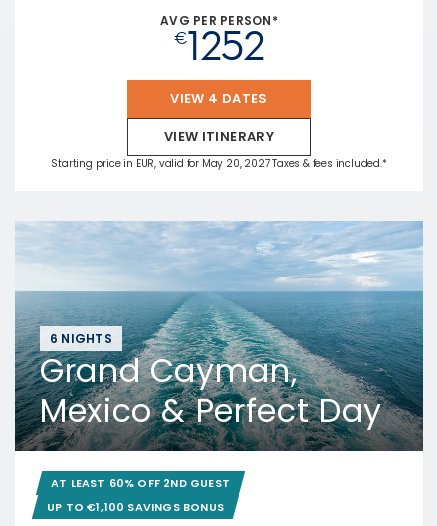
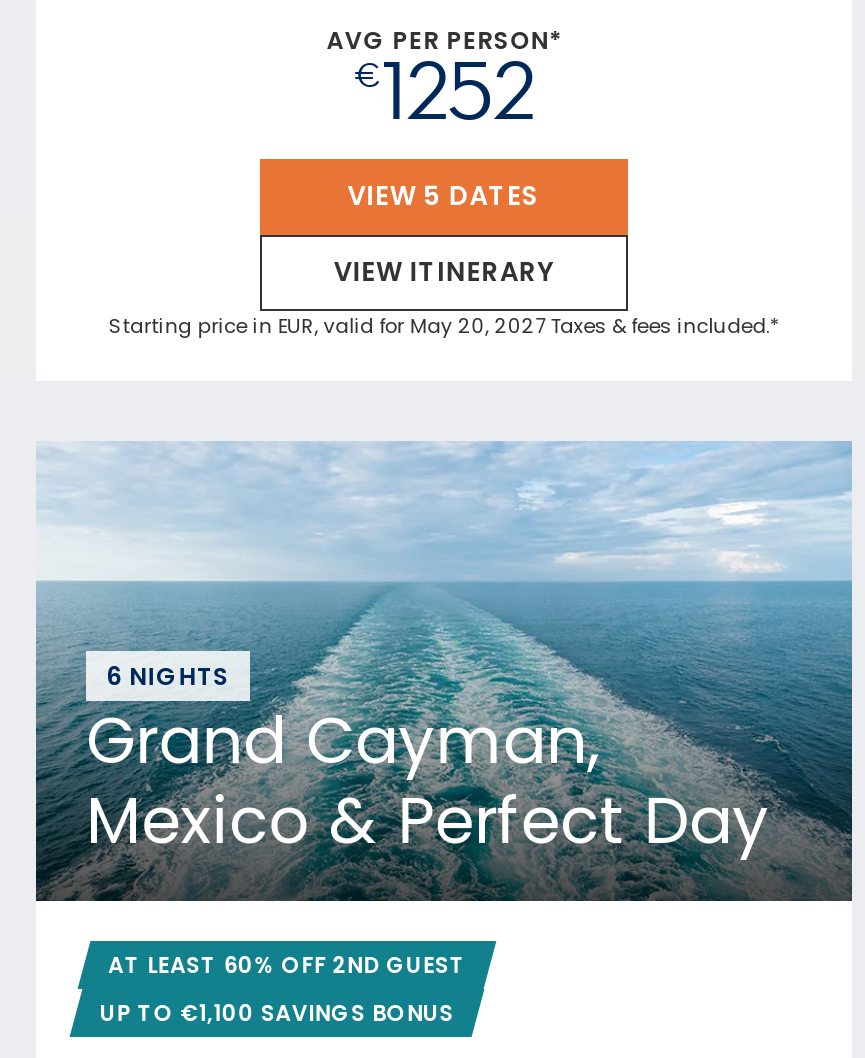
- VIEW 4 DATES
+ VIEW 5 DATES
